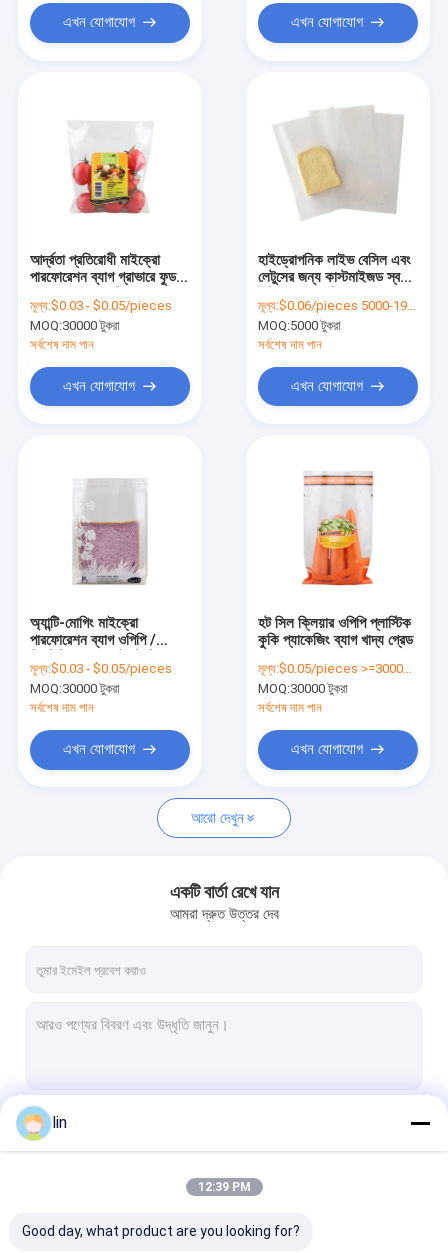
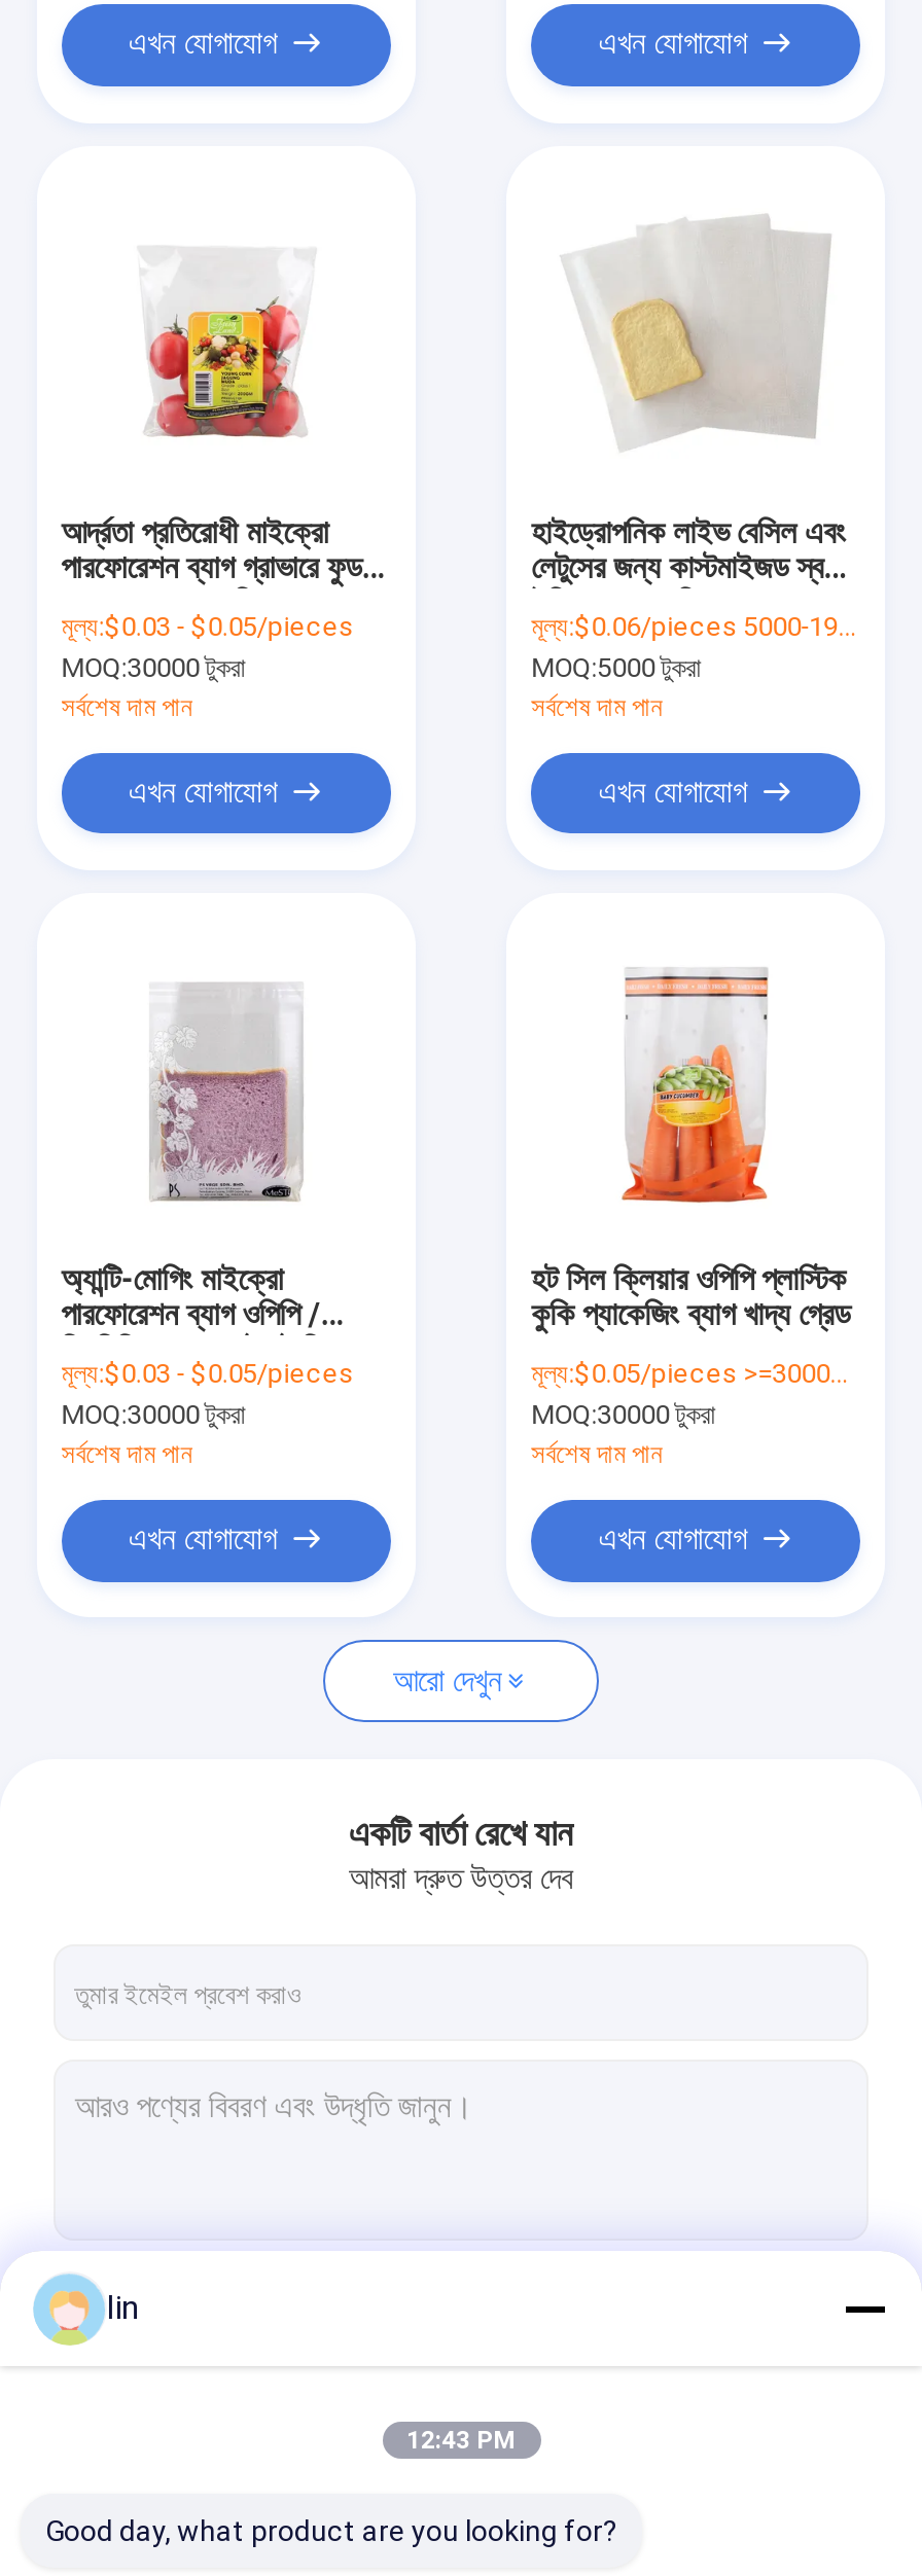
- 12:39 PM
+ 12:43 PM
